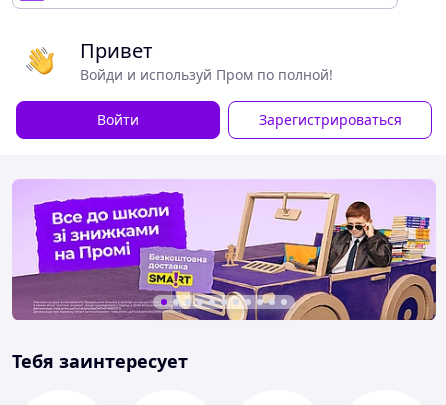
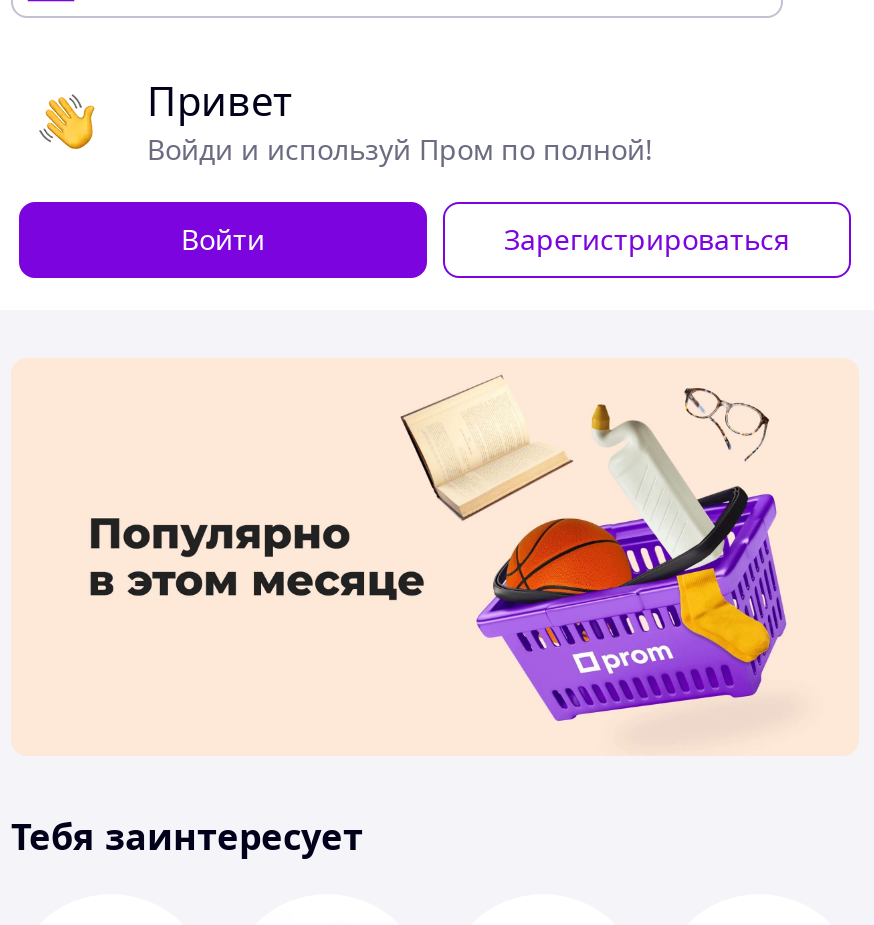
- [image]
+ [image]
